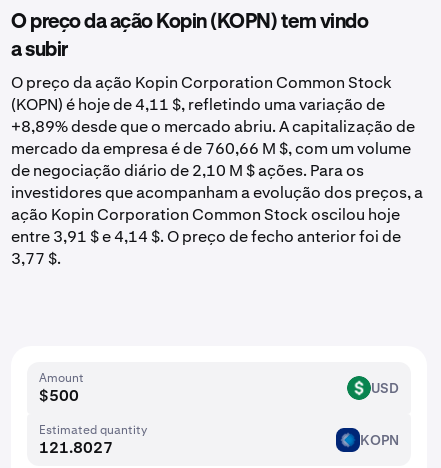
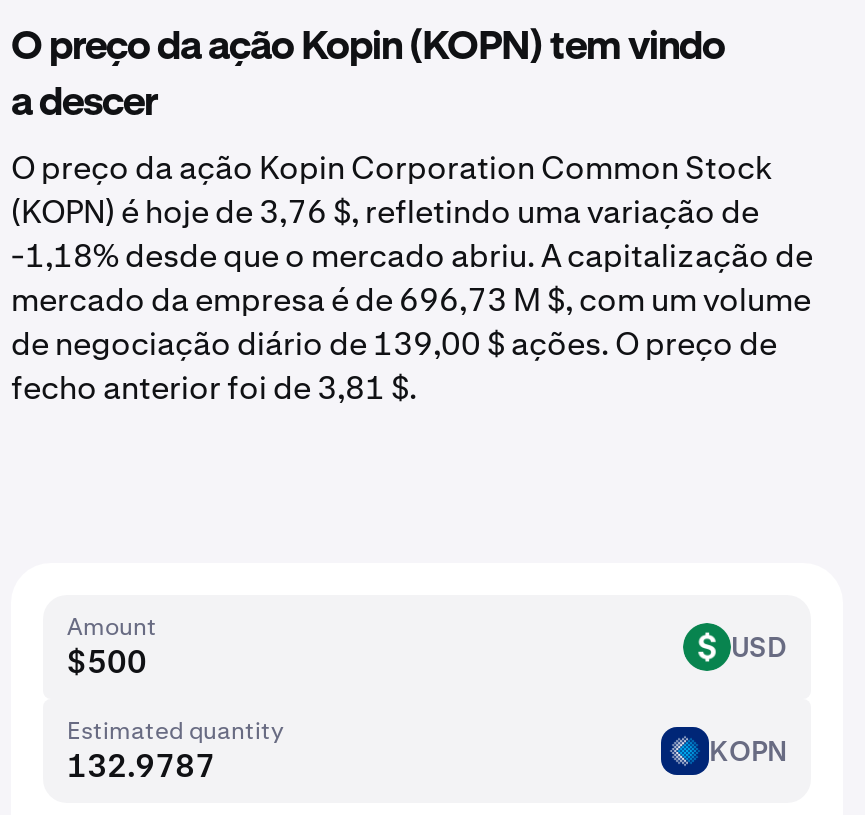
- a subir
+ a descer

- (KOPN) é hoje de 4,11 $, refletindo uma variação de
- +8,89% desde que o mercado abriu. A capitalização de
- mercado da empresa é de 760,66 M $, com um volume
- de negociação diário de 2,10 M $ ações. Para os
- investidores que acompanham a evolução dos preços, a
- ação Kopin Corporation Common Stock oscilou hoje
- entre 3,91 $ e 4,14 $. O preço de fecho anterior foi de
- 3,77 $.
+ (KOPN) é hoje de 3,76 $, refletindo uma variação de
+ -1,18% desde que o mercado abriu. A capitalização de
+ mercado da empresa é de 696,73 M $, com um volume
+ de negociação diário de 139,00 $ ações. O preço de
+ fecho anterior foi de 3,81 $.
